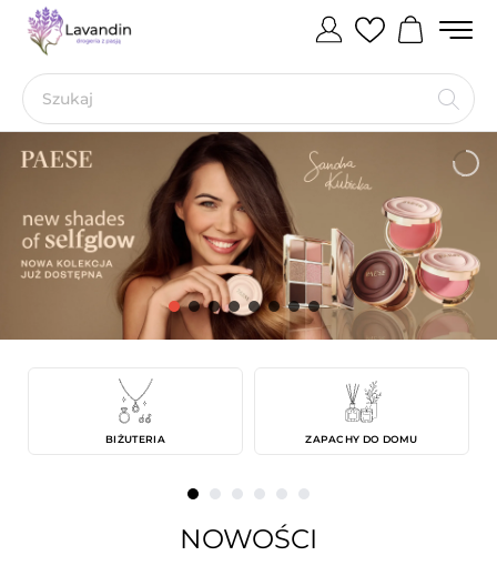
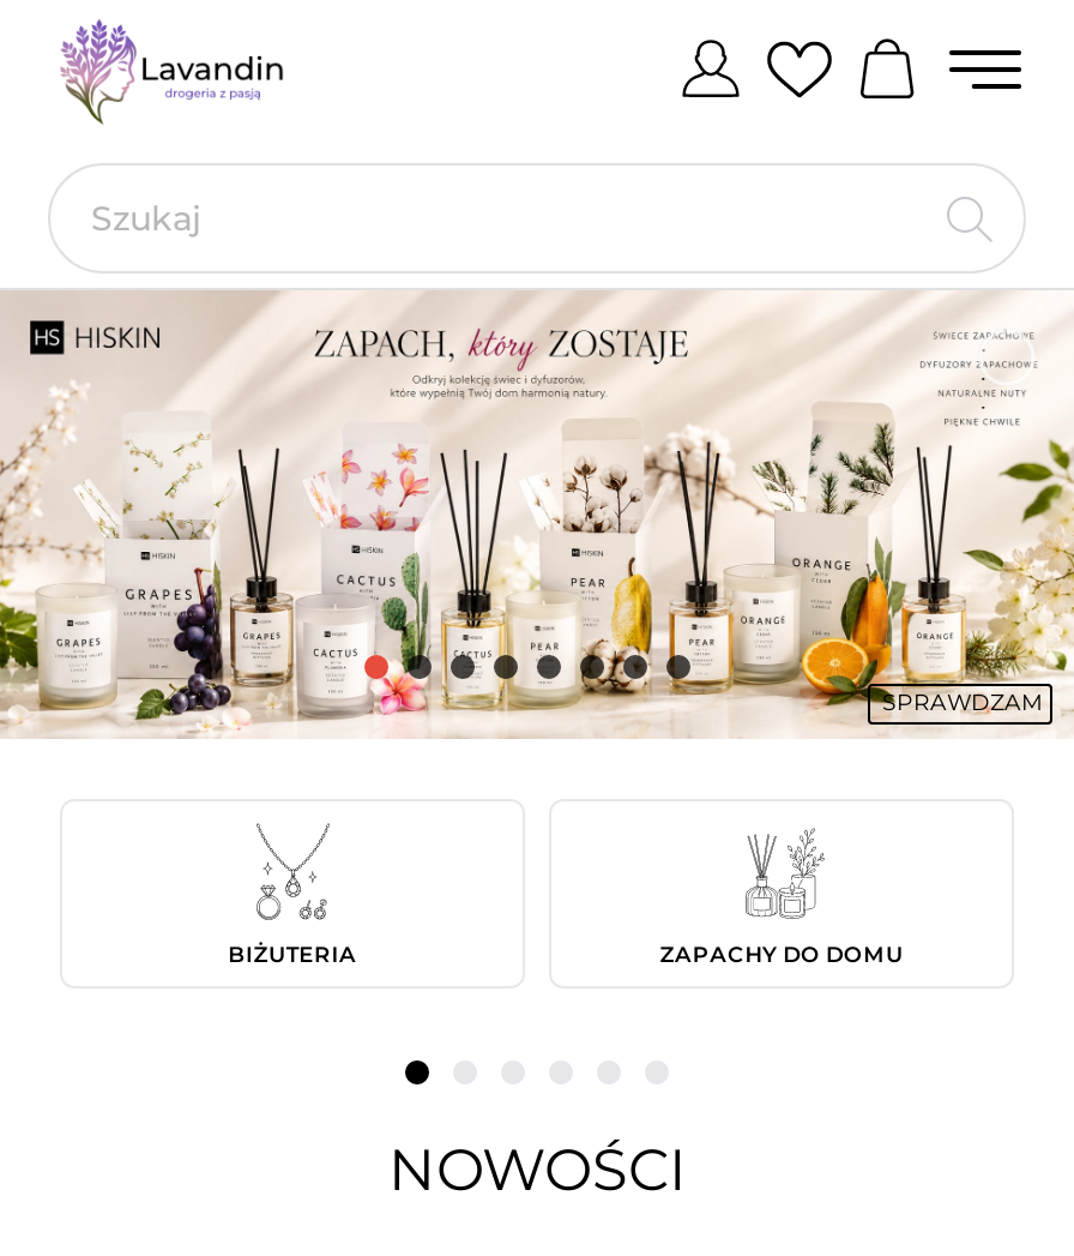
- [image]
+ [image]
